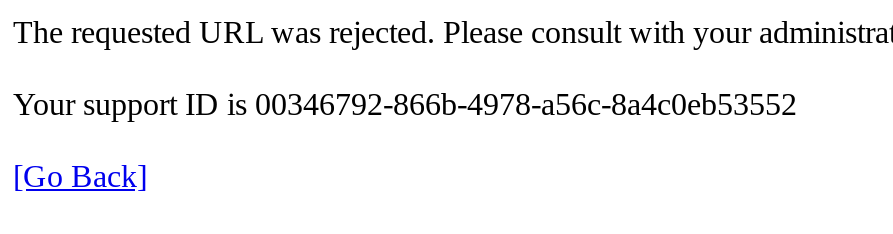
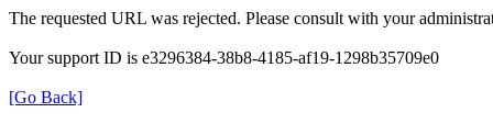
- Your support ID is 00346792-866b-4978-a56c-8a4c0eb53552
+ Your support ID is e3296384-38b8-4185-af19-1298b35709e0
